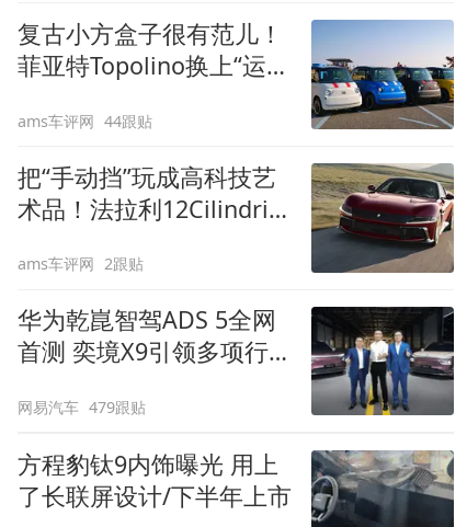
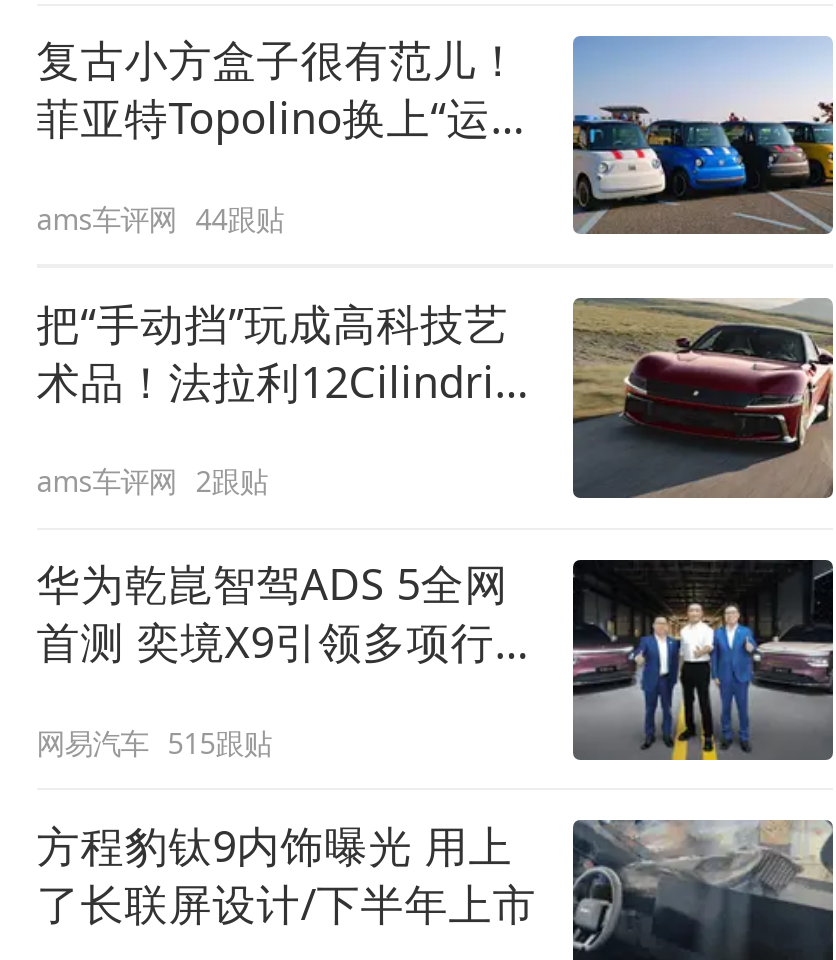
- 网易汽车 479跟贴
+ 网易汽车 515跟贴
